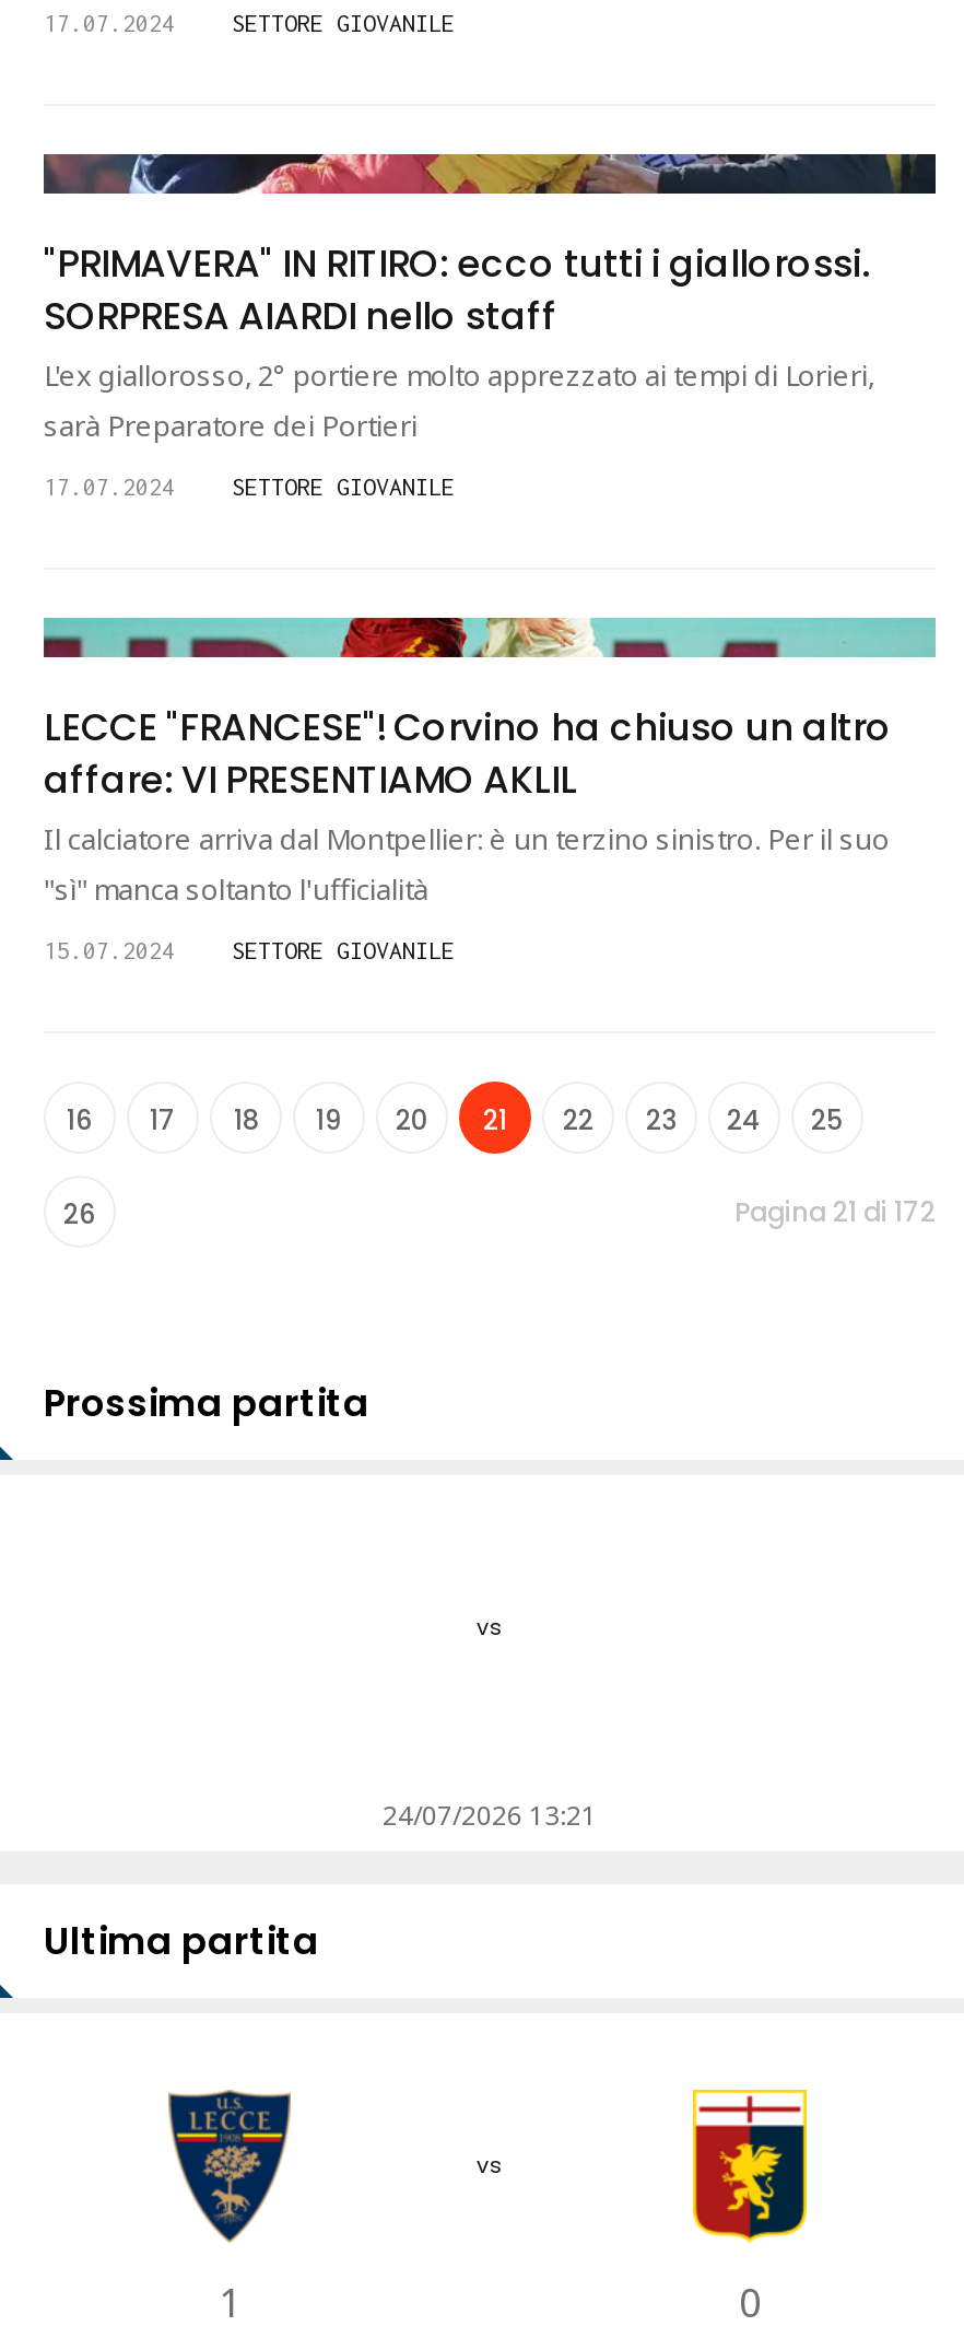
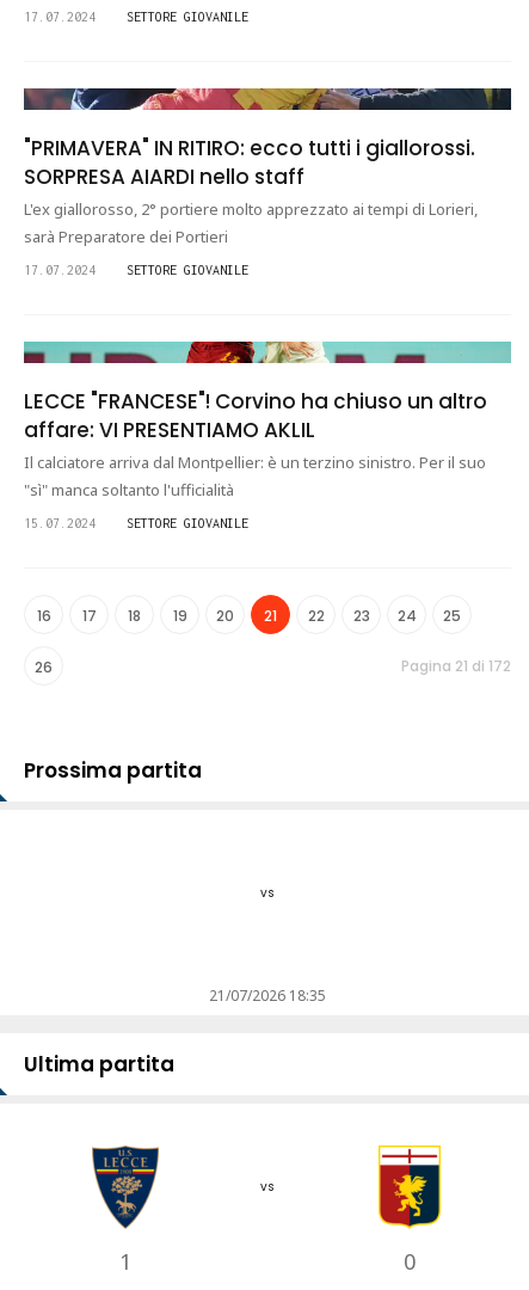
- 24/07/2026 13:21
+ 21/07/2026 18:35
